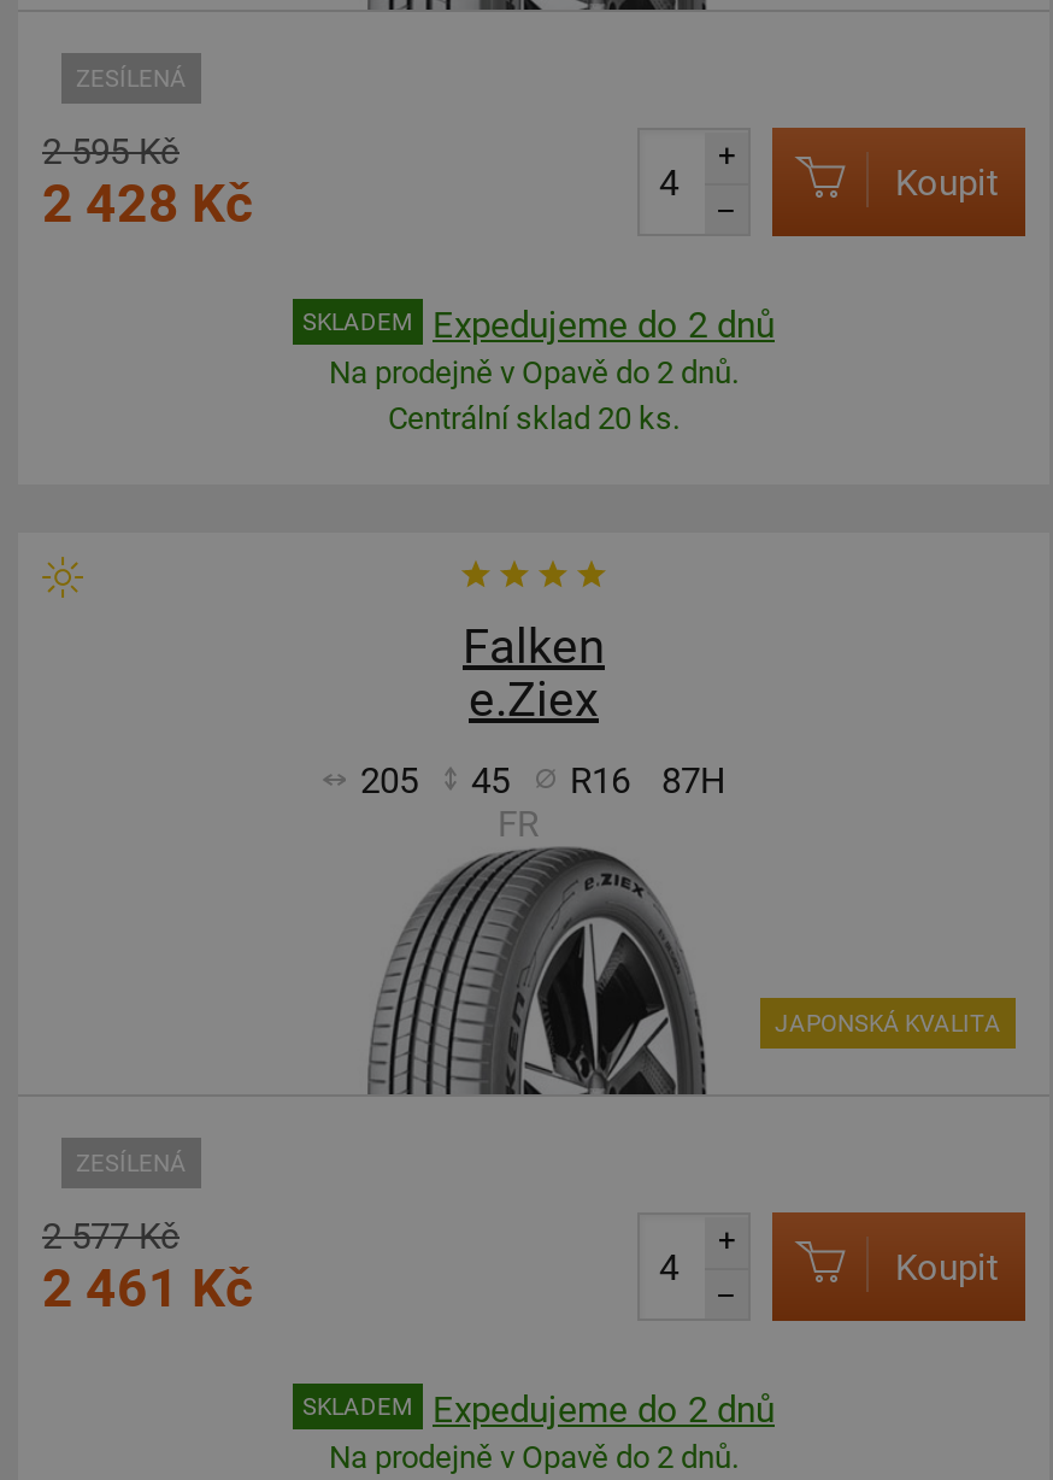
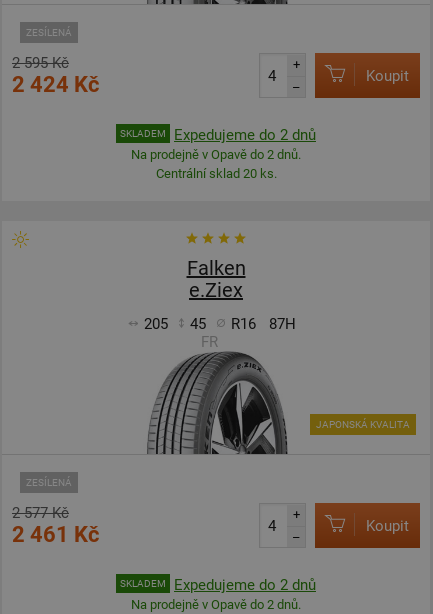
- 2 428 Kč
+ 2 424 Kč
